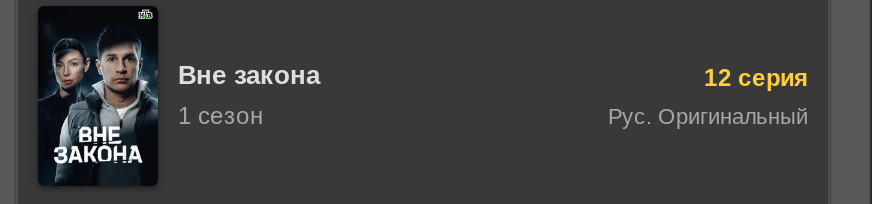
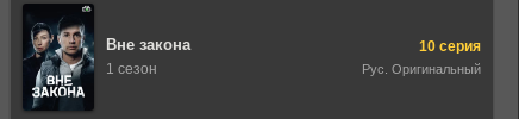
- 12 серия
+ 10 серия
